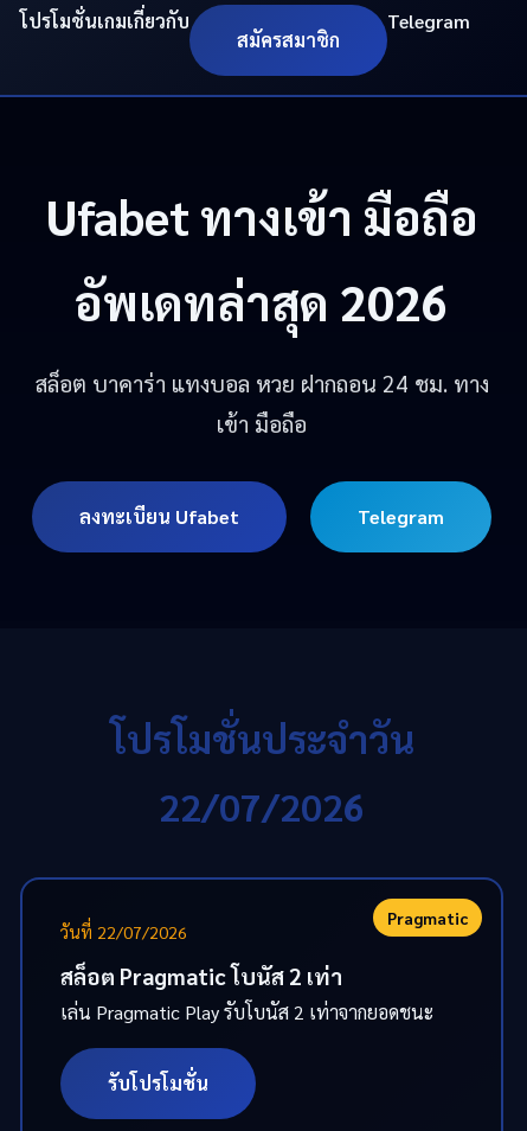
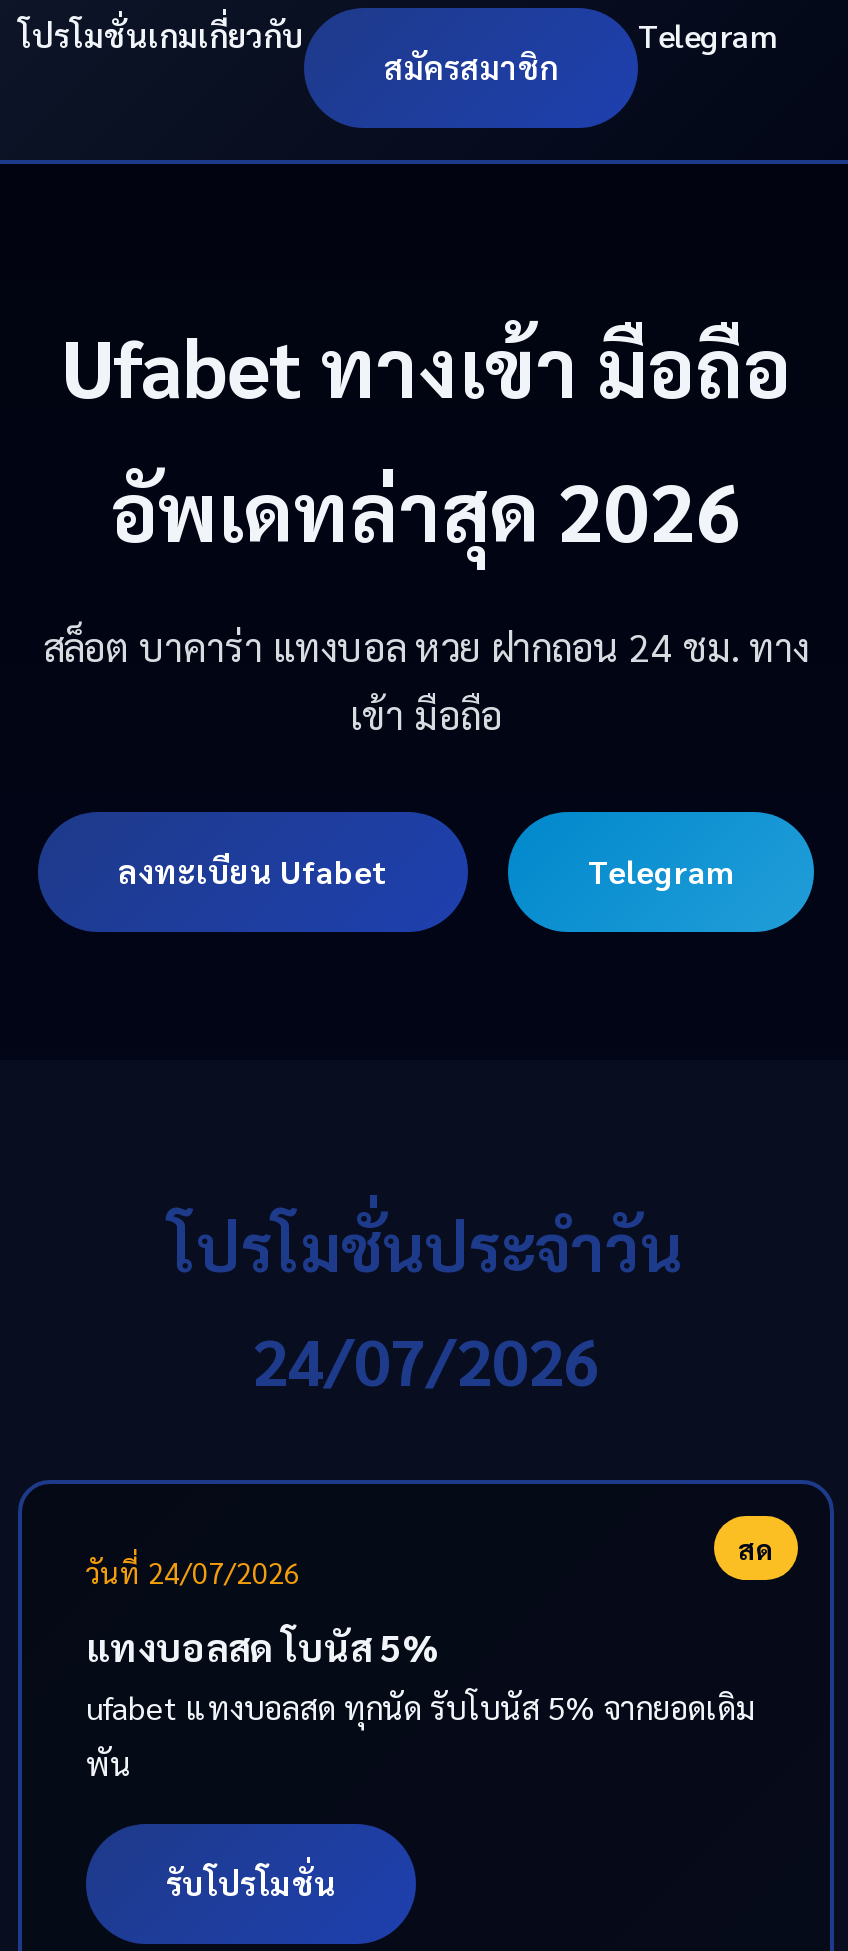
- 22/07/2026
+ 24/07/2026

- Pragmatic
- วันที่ 22/07/2026
+ สด
+ วันที่ 24/07/2026

- สล็อต Pragmatic โบนัส 2 เท่า
- เล่น Pragmatic Play รับโบนัส 2 เท่าจากยอดชนะ
+ แทงบอลสด โบนัส 5%
+ ufabet แทงบอลสด ทุกนัด รับโบนัส 5% จากยอดเดิม
+ พัน
